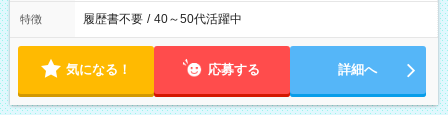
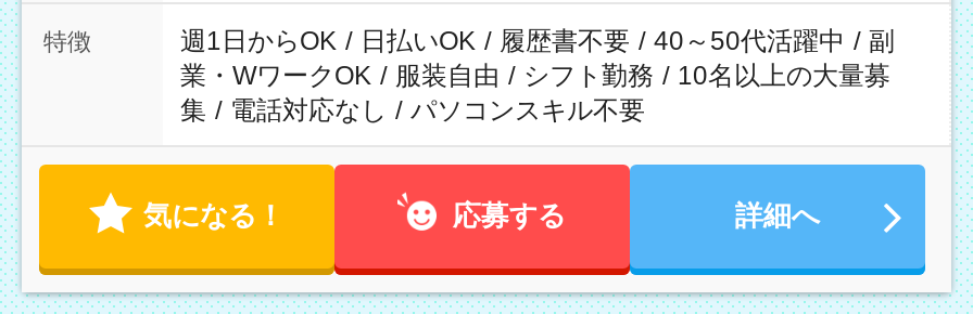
- 履歴書不要 / 40～50代活躍中
+ 週1日からOK / 日払いOK / 履歴書不要 / 40～50代活躍中 / 副
+ 業・WワークOK / 服装自由 / シフト勤務 / 10名以上の大量募
+ 集 / 電話対応なし / パソコンスキル不要
